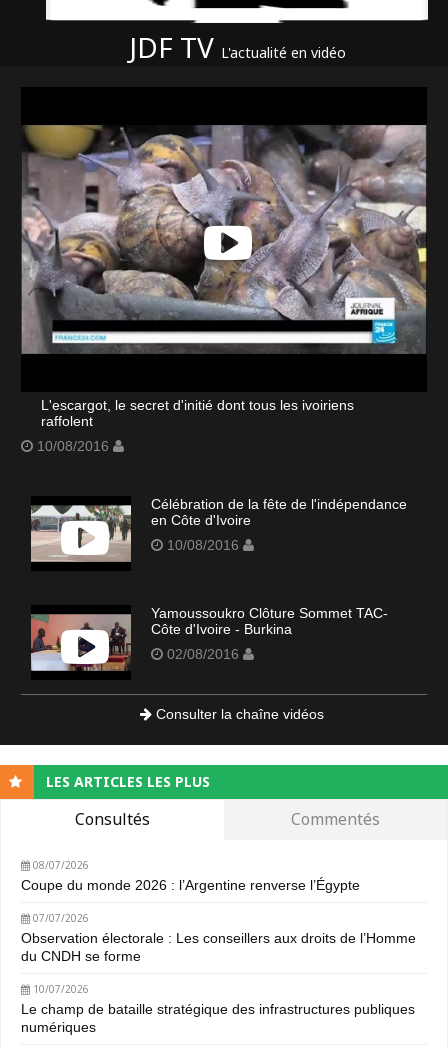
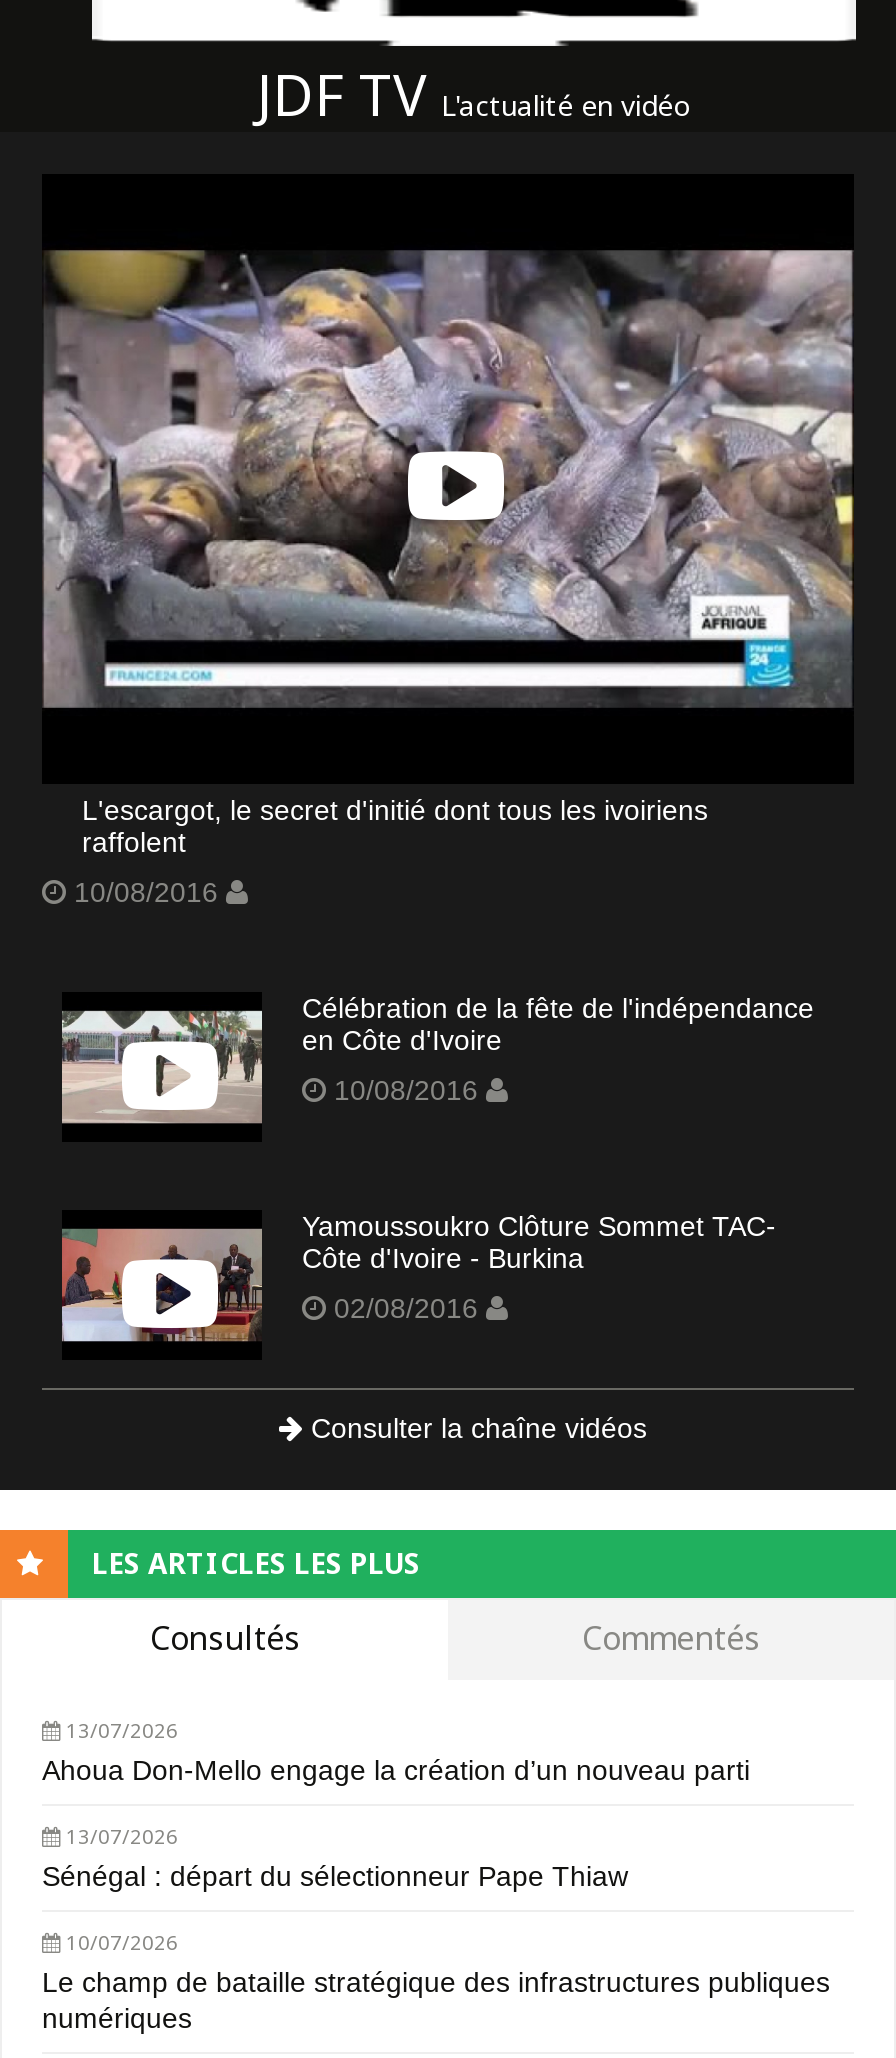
- 08/07/2026
- Coupe du monde 2026 : l’Argentine renverse l’Égypte
+ 13/07/2026
+ Ahoua Don-Mello engage la création d’un nouveau parti

- 07/07/2026
- Observation électorale : Les conseillers aux droits de l’Homme
- du CNDH se forme
+ 13/07/2026
+ Sénégal : départ du sélectionneur Pape Thiaw
